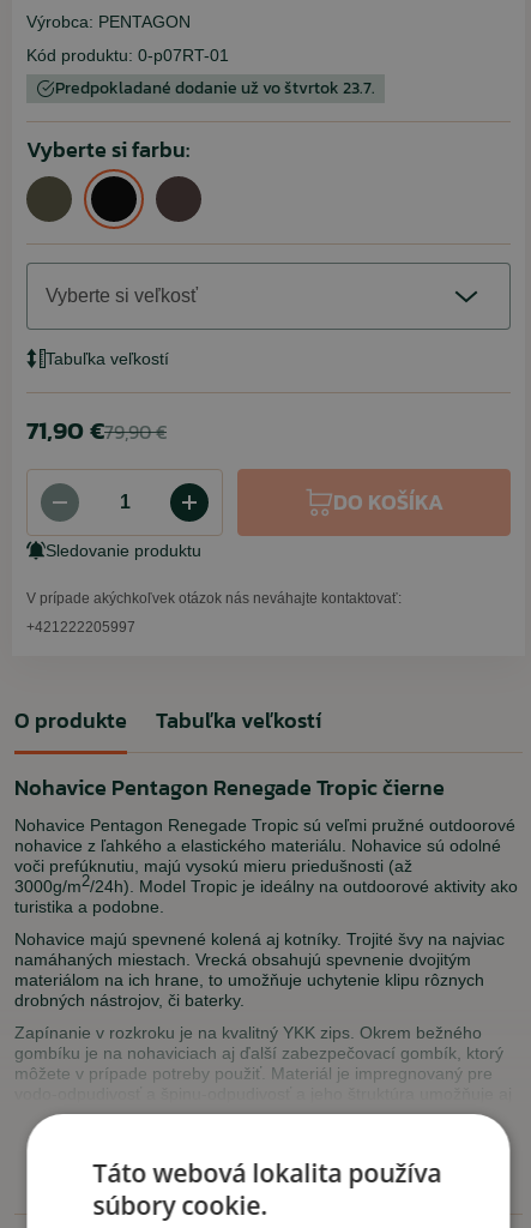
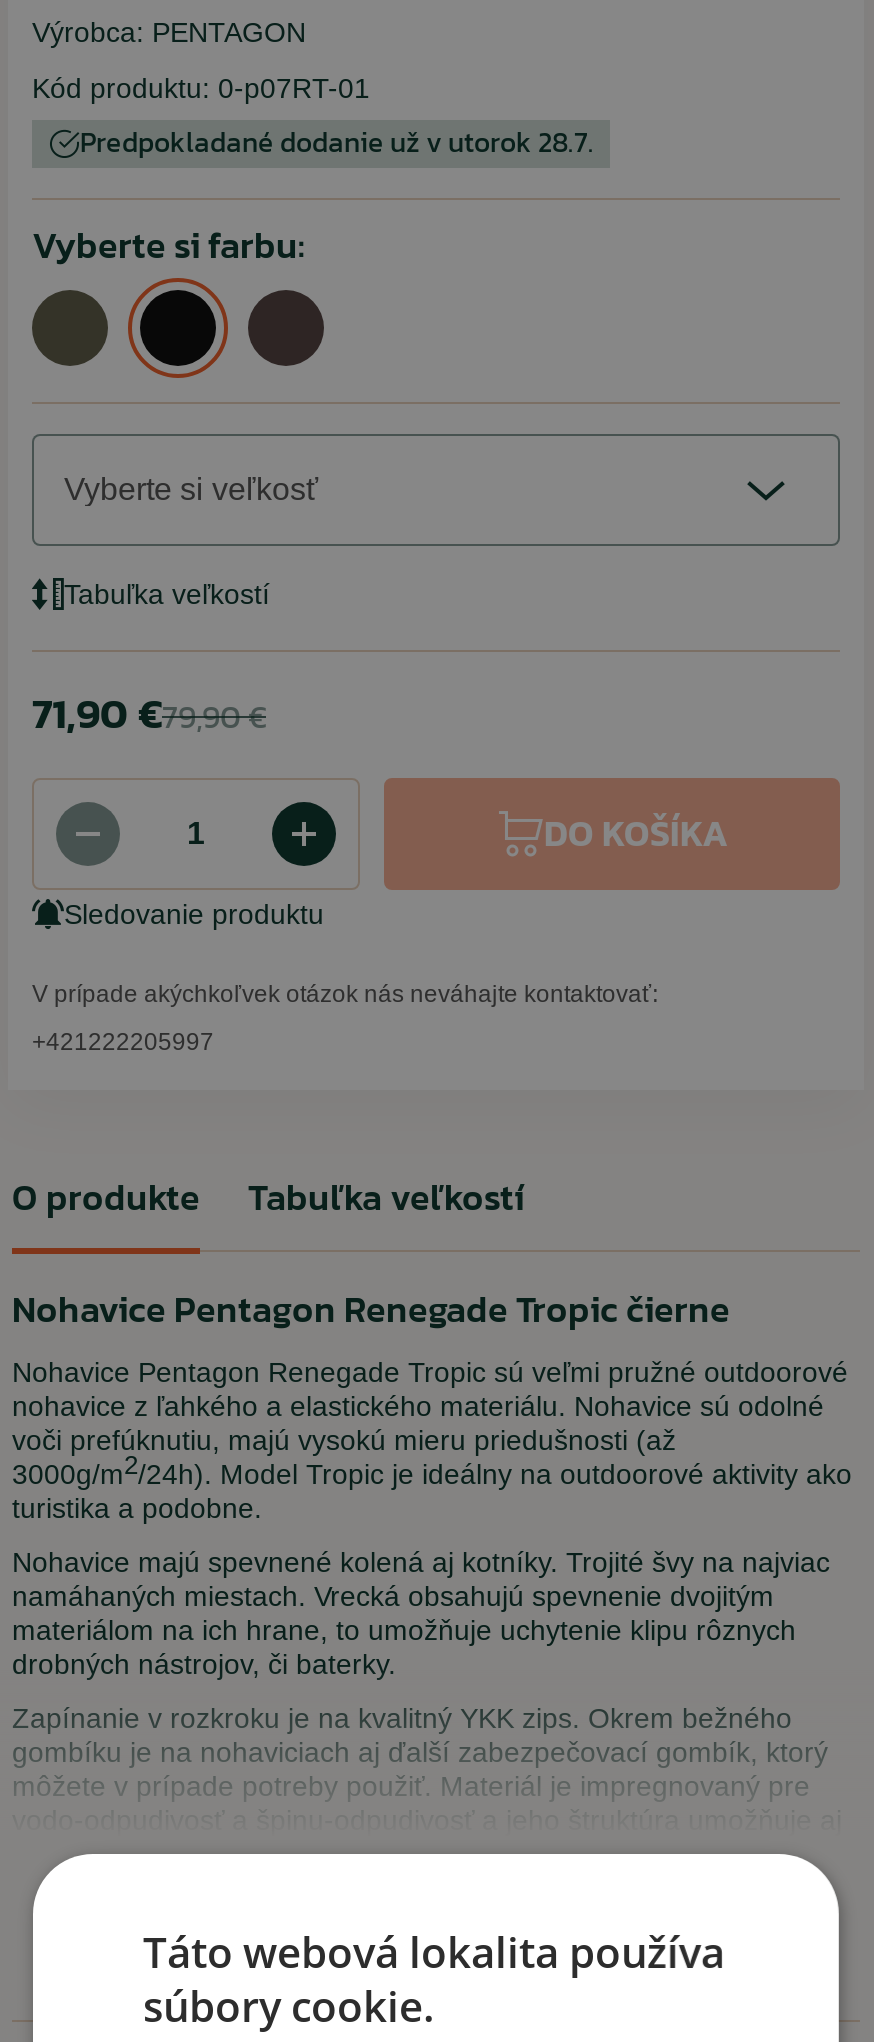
- Predpokladané dodanie už vo štvrtok 23.7.
+ Predpokladané dodanie už v utorok 28.7.
